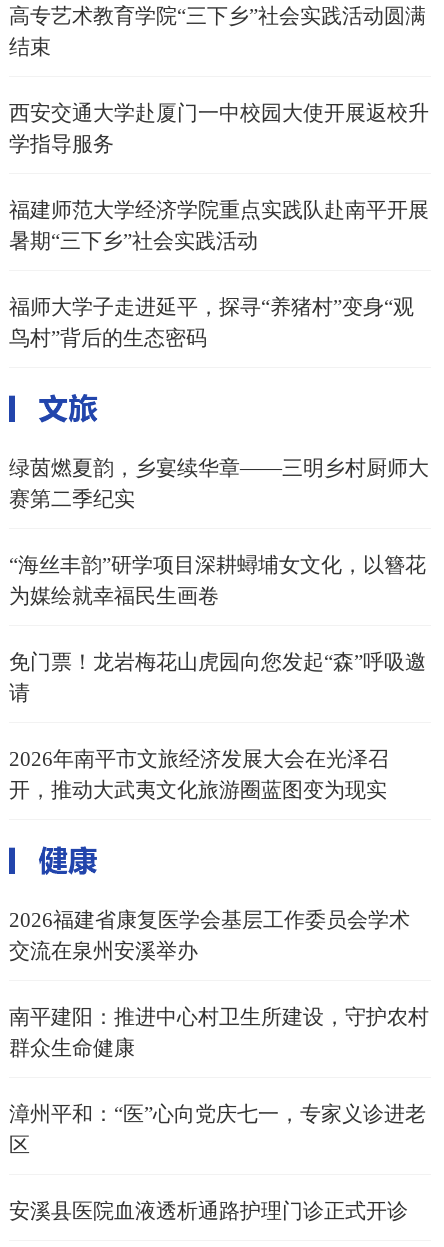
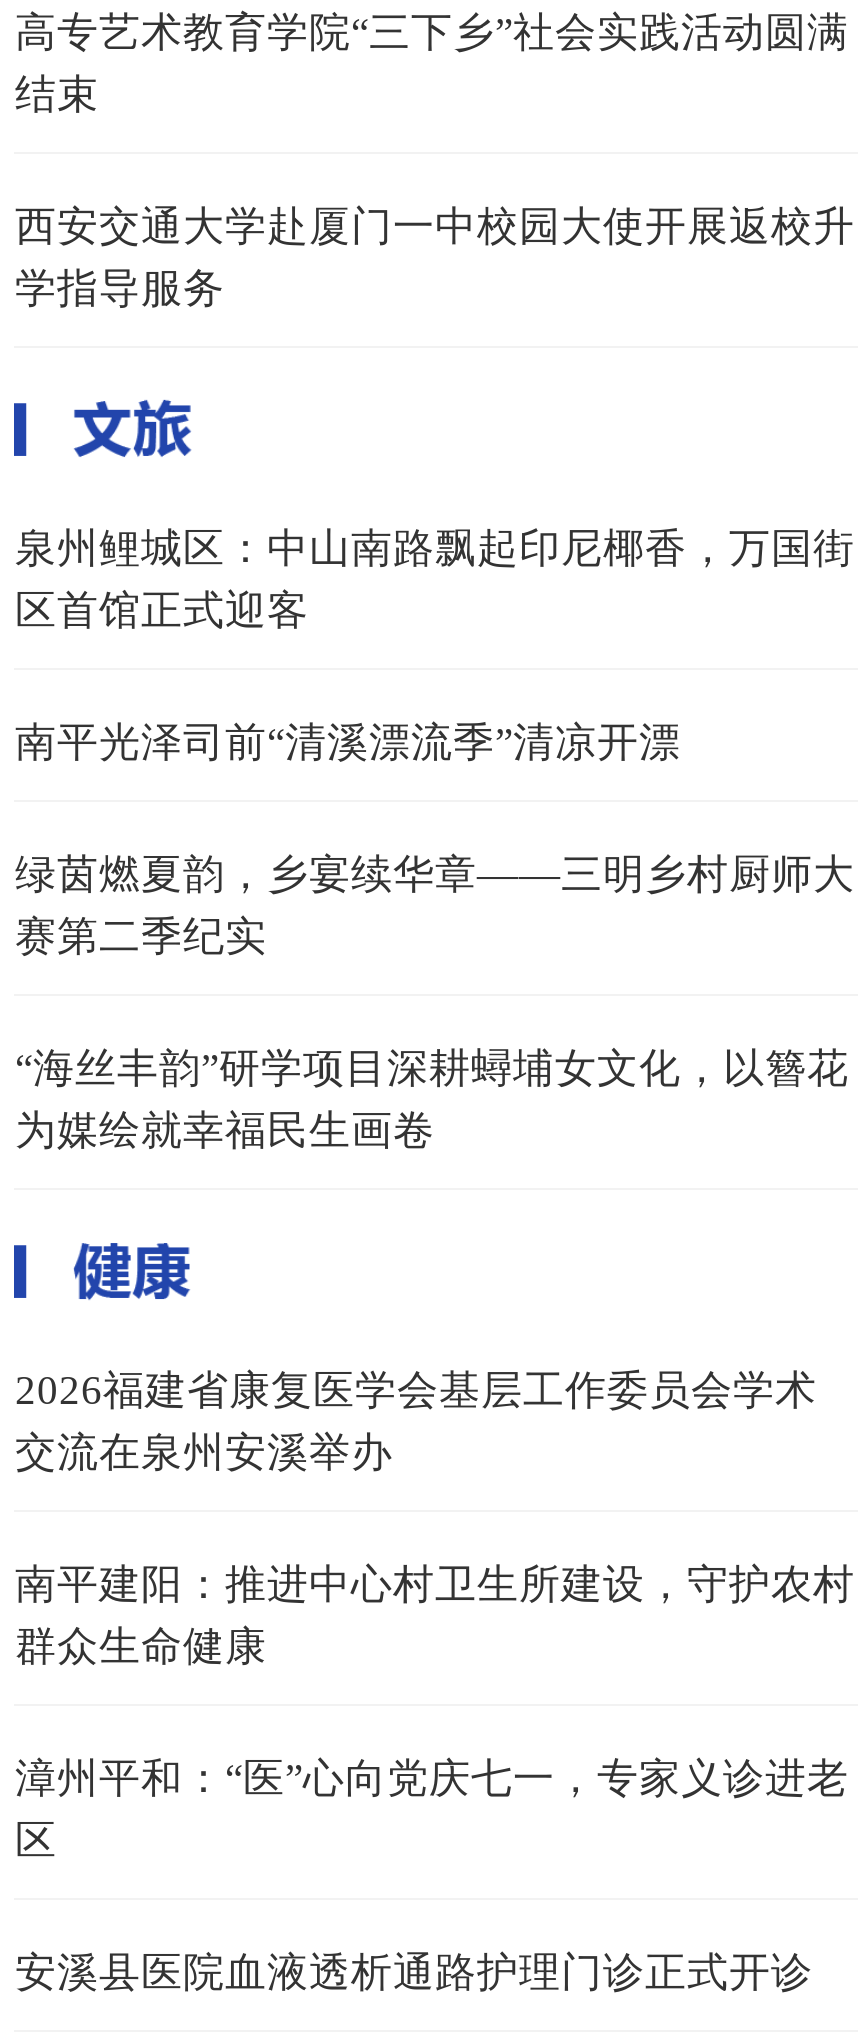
- 福建师范大学经济学院重点实践队赴南平开展
- 暑期“三下乡”社会实践活动
+ 泉州鲤城区：中山南路飘起印尼椰香，万国街
+ 区首馆正式迎客

- 福师大学子走进延平，探寻“养猪村”变身“观
- 鸟村”背后的生态密码
+ 南平光泽司前“清溪漂流季”清凉开漂

- 免门票！龙岩梅花山虎园向您发起“森”呼吸邀
- 请
- 2026年南平市文旅经济发展大会在光泽召
- 开，推动大武夷文化旅游圈蓝图变为现实
